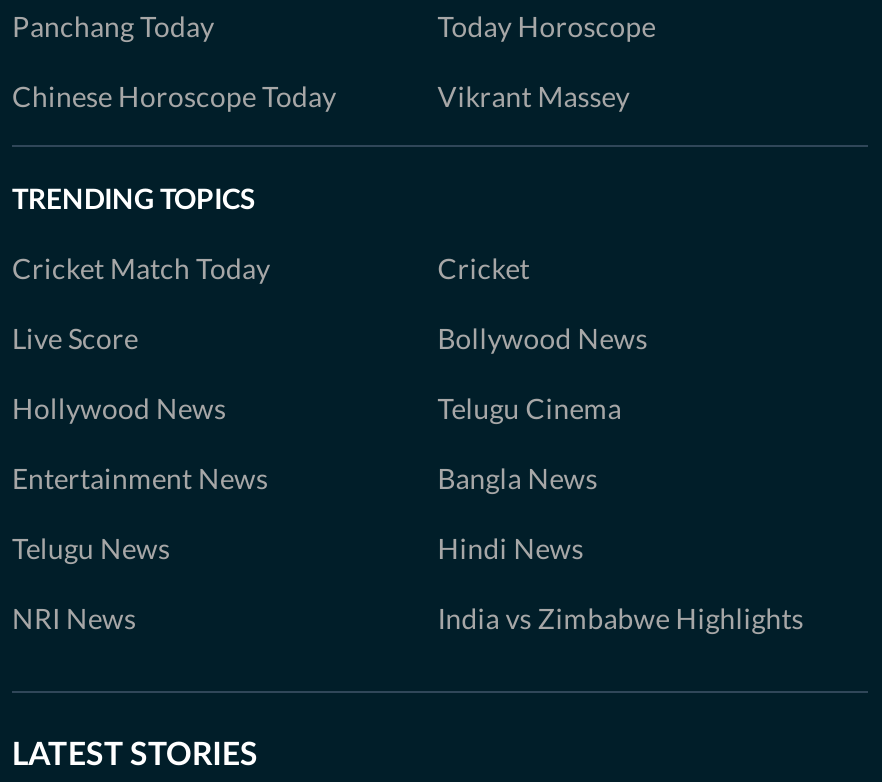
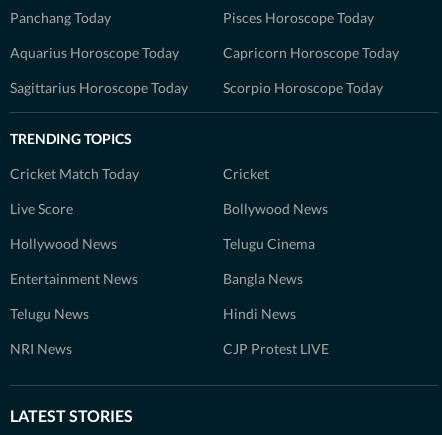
- Today Horoscope
- Chinese Horoscope Today
- Vikrant Massey
+ Pisces Horoscope Today
+ Aquarius Horoscope Today
+ Capricorn Horoscope Today
+ Sagittarius Horoscope Today
+ Scorpio Horoscope Today

- India vs Zimbabwe Highlights
+ CJP Protest LIVE
